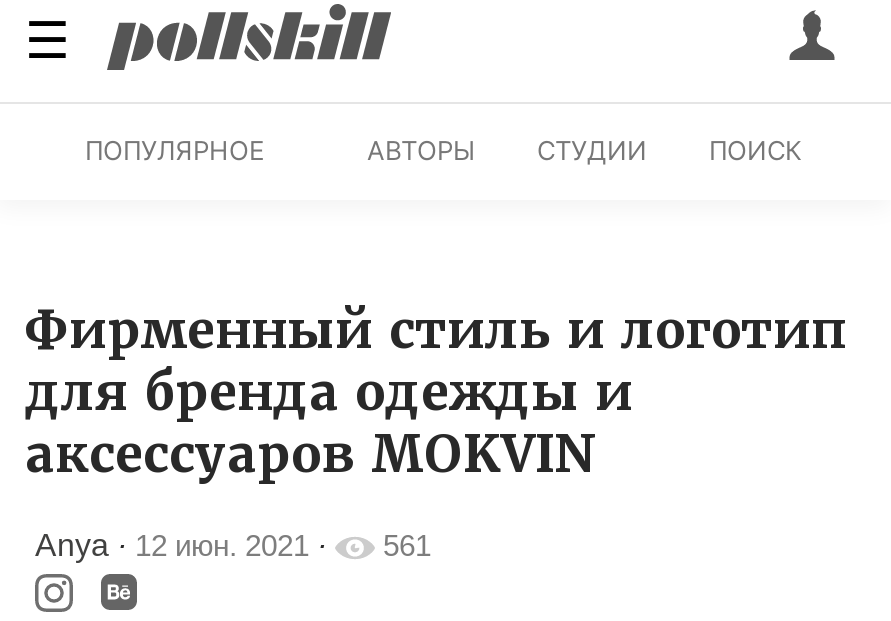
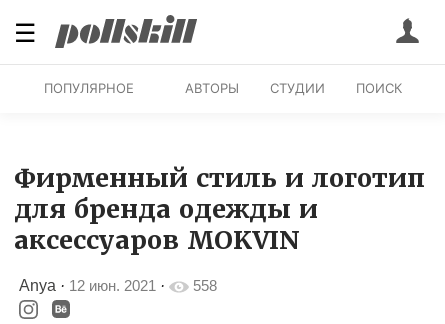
- Anya · 12 июн. 2021 · 561
+ Anya · 12 июн. 2021 · 558
